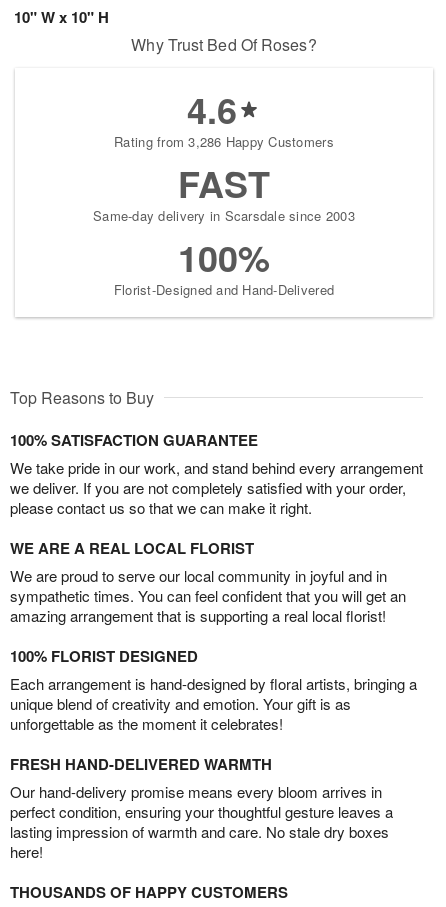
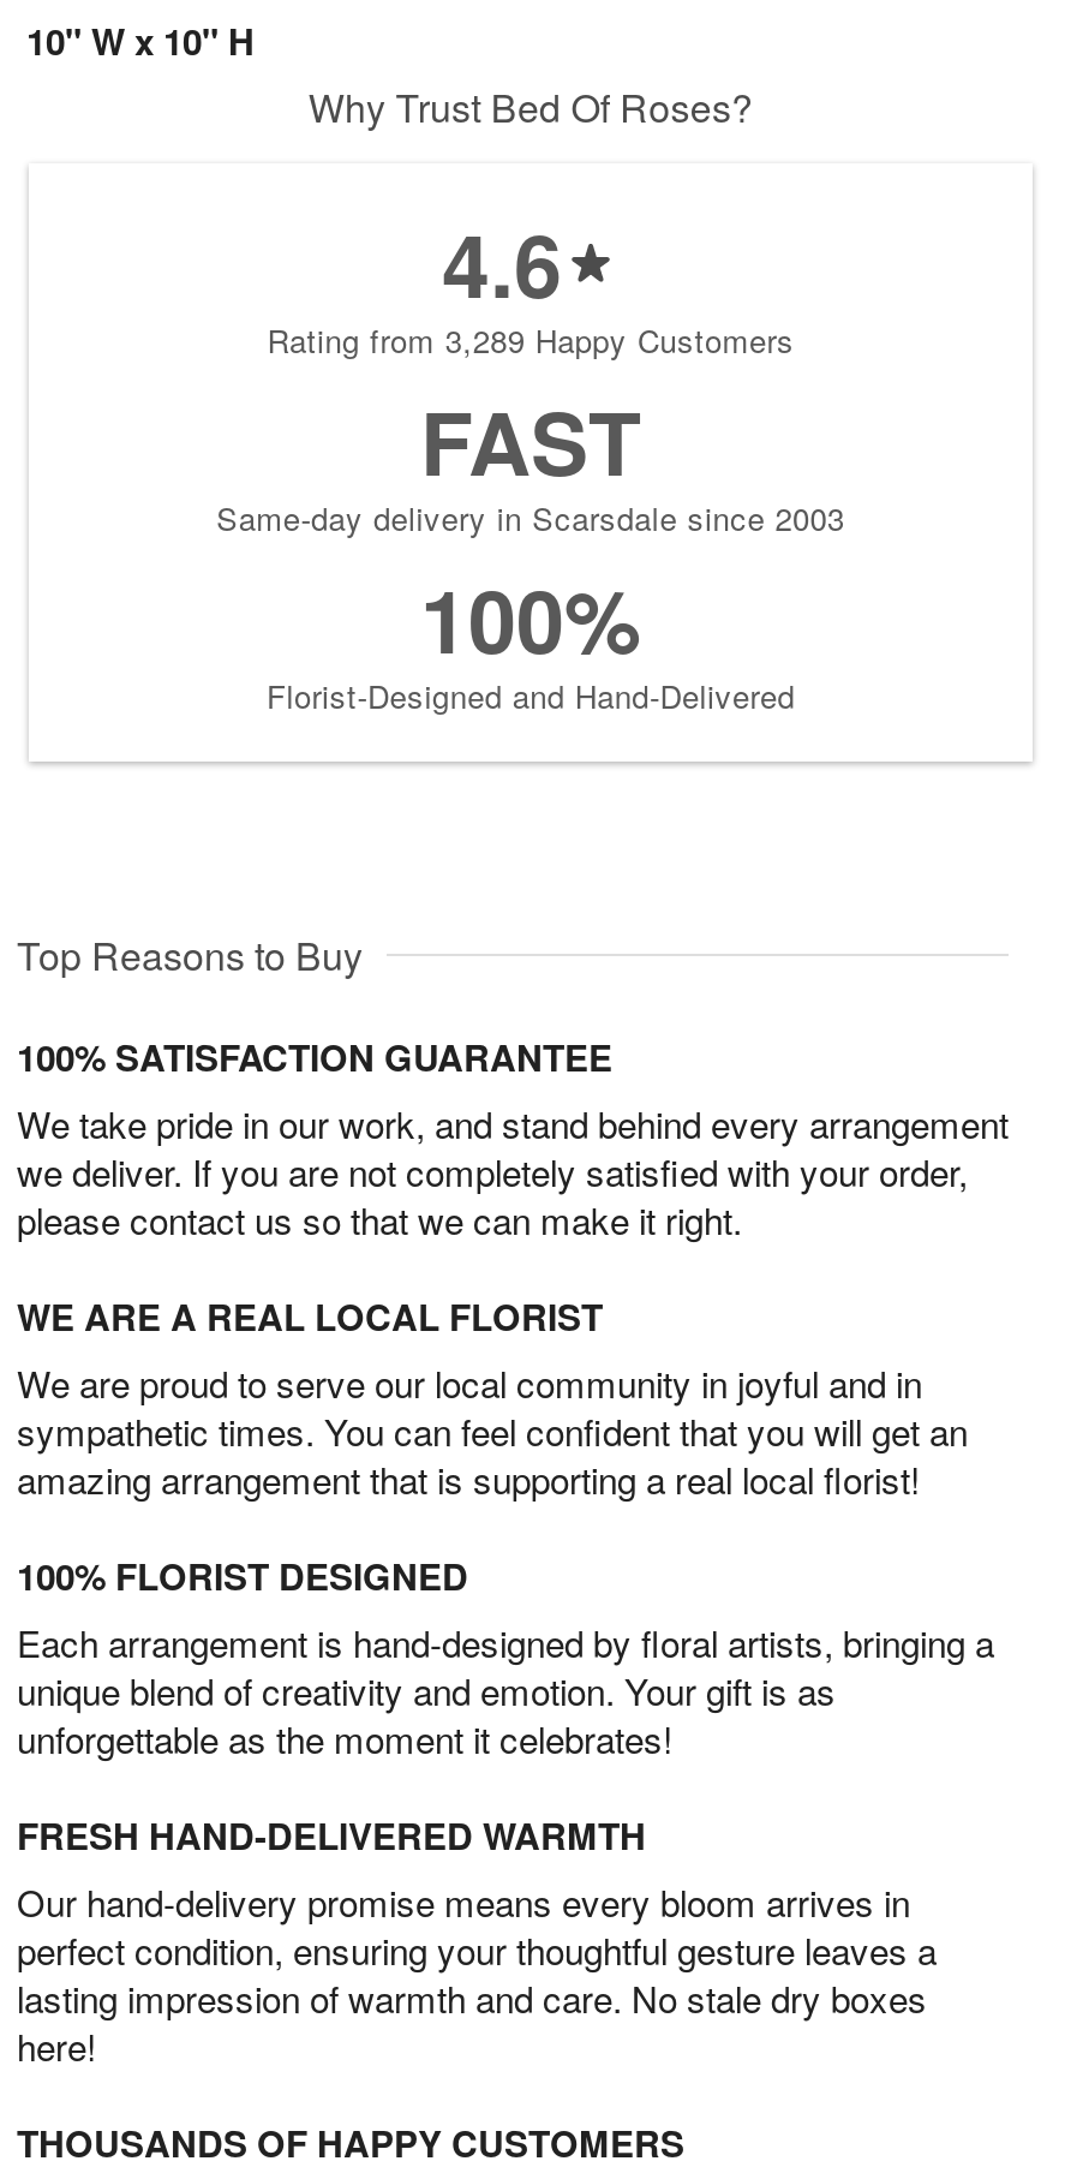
- Rating from 3,286 Happy Customers
+ Rating from 3,289 Happy Customers
